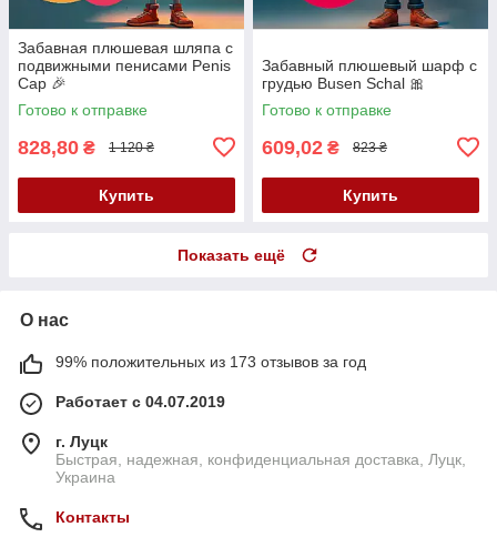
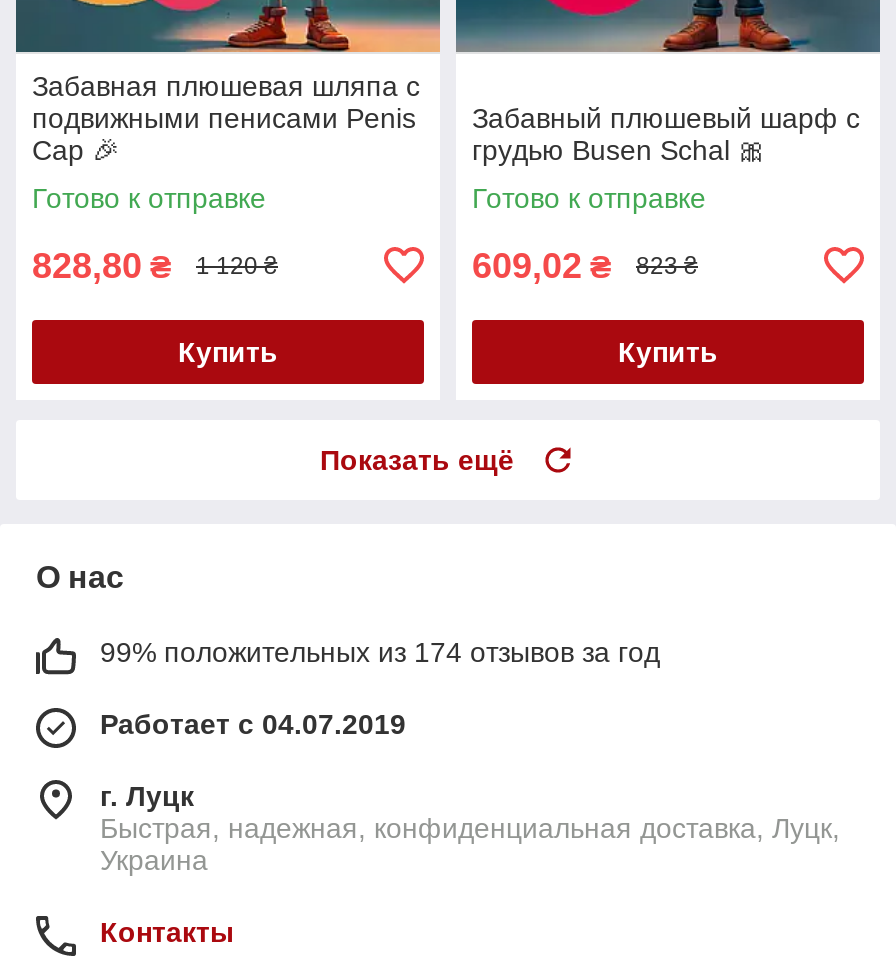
- 99% положительных из 173 отзывов за год
+ 99% положительных из 174 отзывов за год
